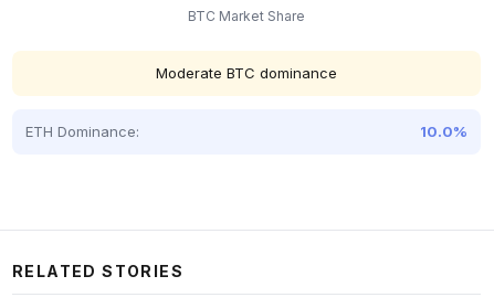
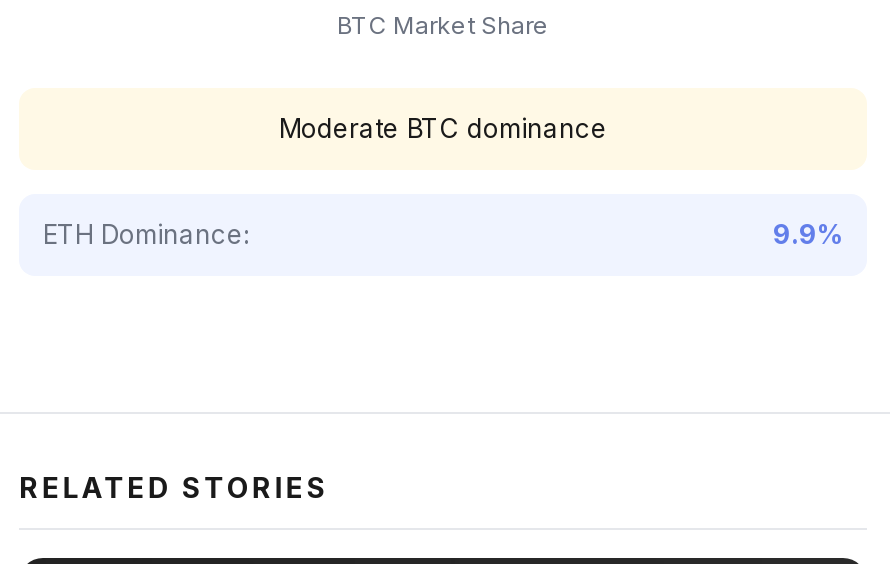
- 10.0%
+ 9.9%
